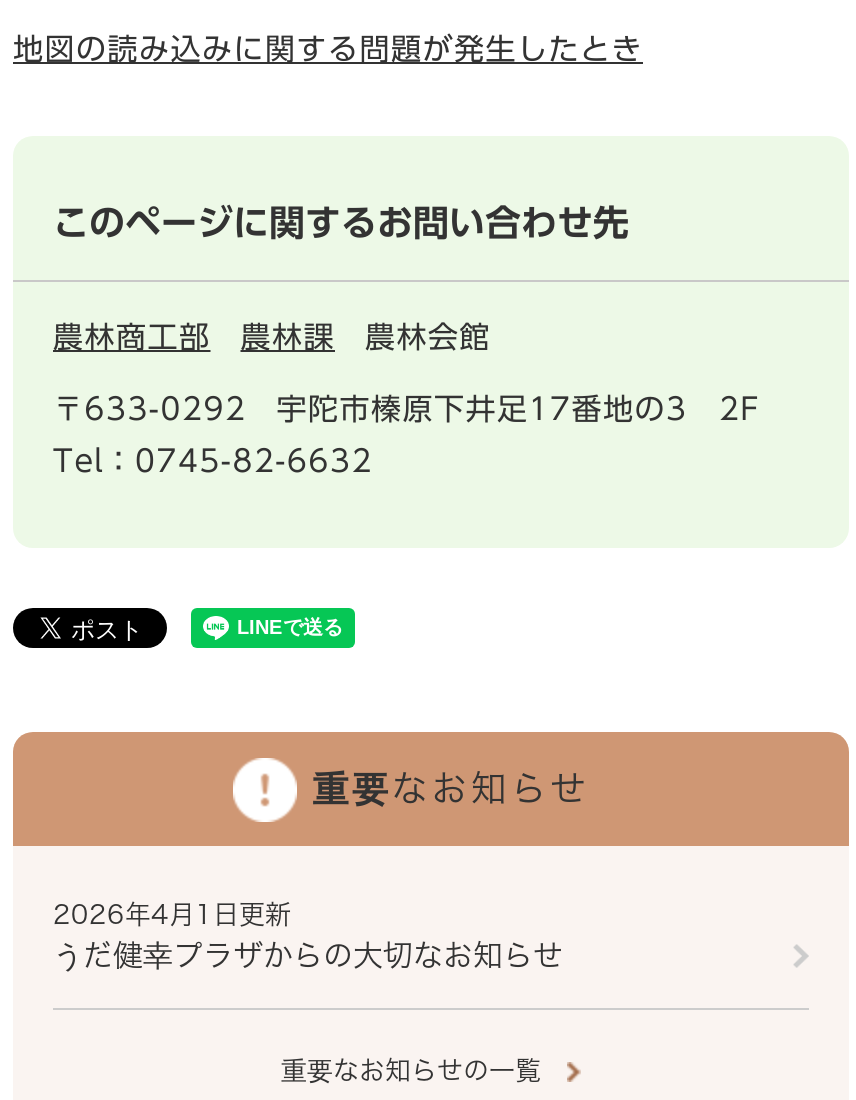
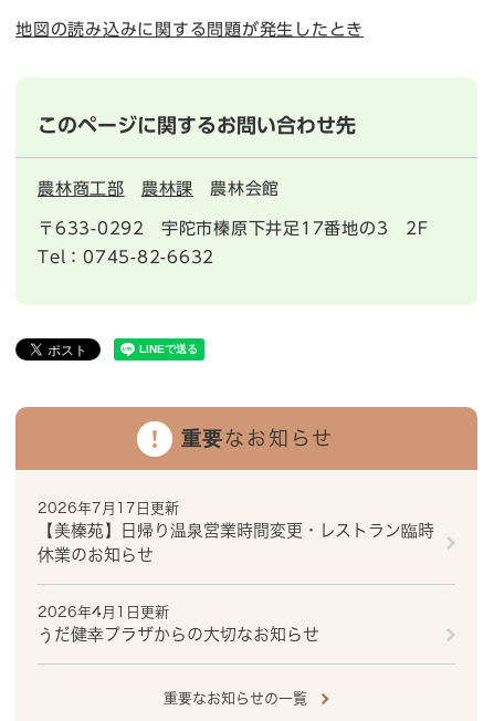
+ 2026年7月17日更新
+ 【美榛苑】日帰り温泉営業時間変更・レストラン臨時
+ 休業のお知らせ
